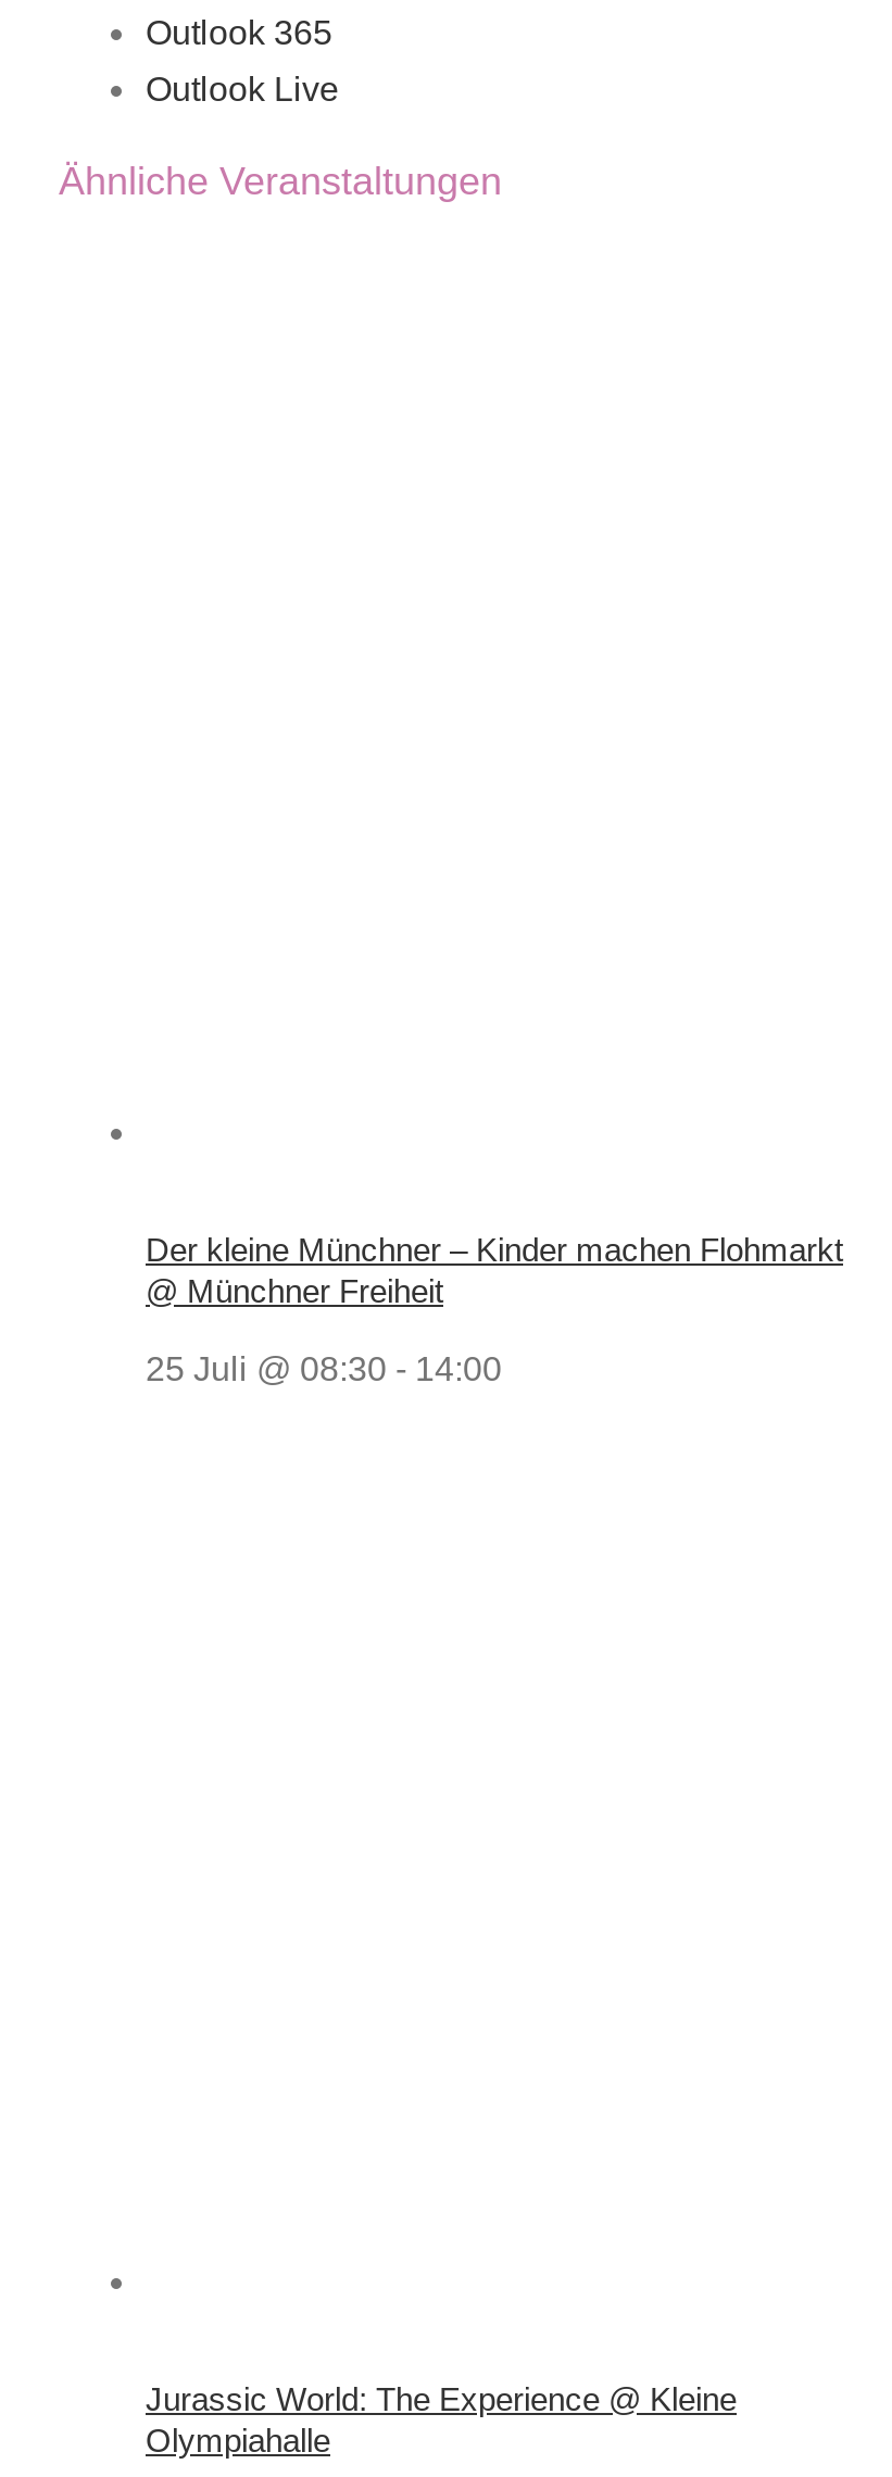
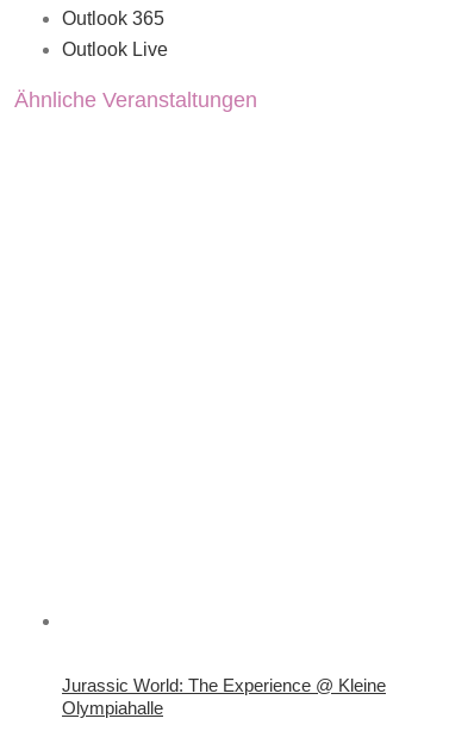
- Der kleine Münchner – Kinder machen Flohmarkt
- @ Münchner Freiheit
- 25 Juli @ 08:30 - 14:00
